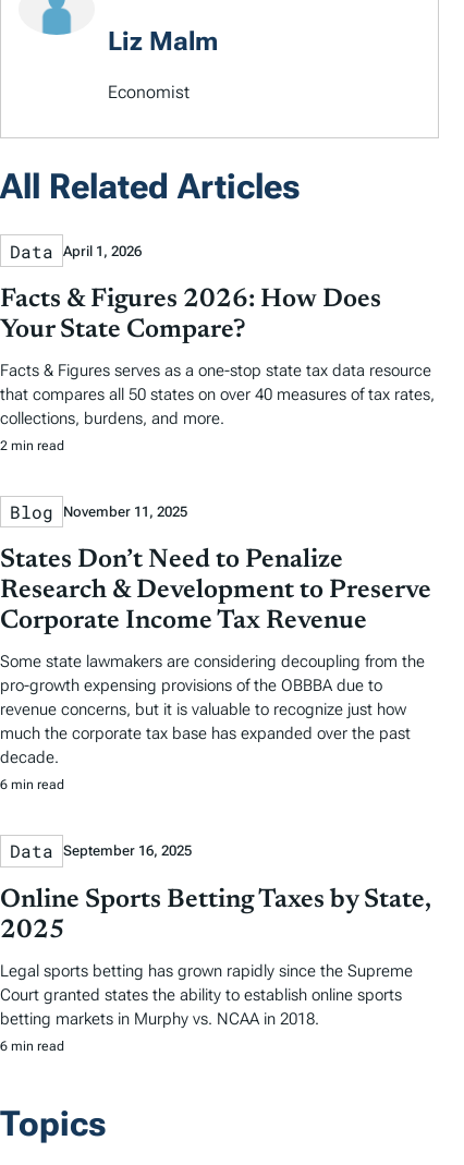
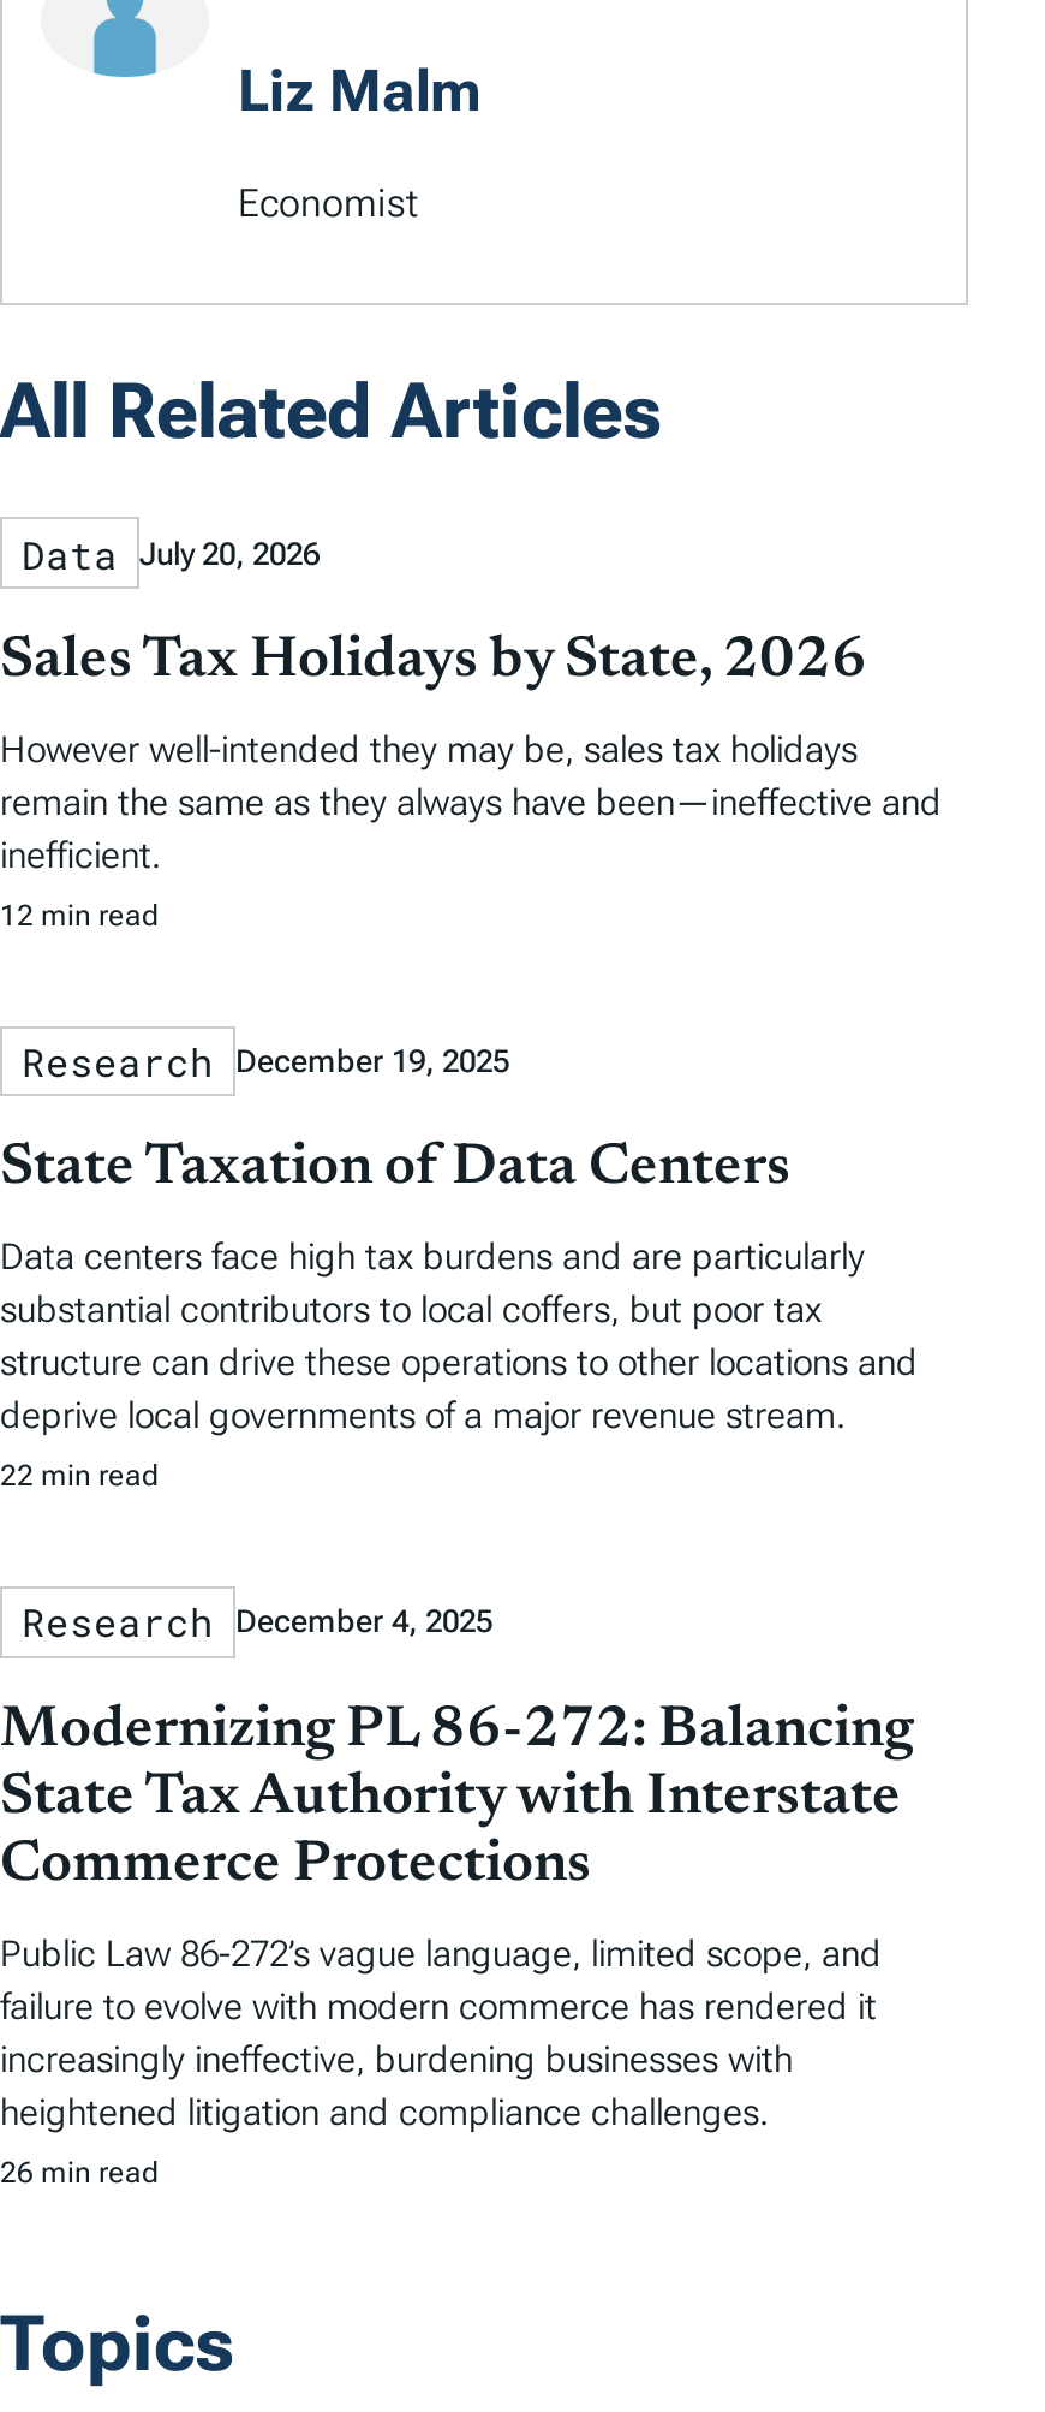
- Data April 1, 2026
+ Data July 20, 2026

- Facts & Figures 2026: How Does
- Your State Compare?
+ Sales Tax Holidays by State, 2026

- Facts & Figures serves as a one-stop state tax data resource
- that compares all 50 states on over 40 measures of tax rates,
- collections, burdens, and more.
+ However well-intended they may be, sales tax holidays
+ remain the same as they always have been—ineffective and
+ inefficient.

- 2 min read
+ 12 min read

- Blog November 11, 2025
+ Research December 19, 2025

- States Don’t Need to Penalize
- Research & Development to Preserve
- Corporate Income Tax Revenue
+ State Taxation of Data Centers

- Some state lawmakers are considering decoupling from the
- pro-growth expensing provisions of the OBBBA due to
- revenue concerns, but it is valuable to recognize just how
- much the corporate tax base has expanded over the past
- decade.
+ Data centers face high tax burdens and are particularly
+ substantial contributors to local coffers, but poor tax
+ structure can drive these operations to other locations and
+ deprive local governments of a major revenue stream.

- 6 min read
+ 22 min read

- Data September 16, 2025
+ Research December 4, 2025

- Online Sports Betting Taxes by State,
- 2025
+ Modernizing PL 86-272: Balancing
+ State Tax Authority with Interstate
+ Commerce Protections

- Legal sports betting has grown rapidly since the Supreme
- Court granted states the ability to establish online sports
- betting markets in Murphy vs. NCAA in 2018.
+ Public Law 86-272’s vague language, limited scope, and
+ failure to evolve with modern commerce has rendered it
+ increasingly ineffective, burdening businesses with
+ heightened litigation and compliance challenges.

- 6 min read
+ 26 min read
